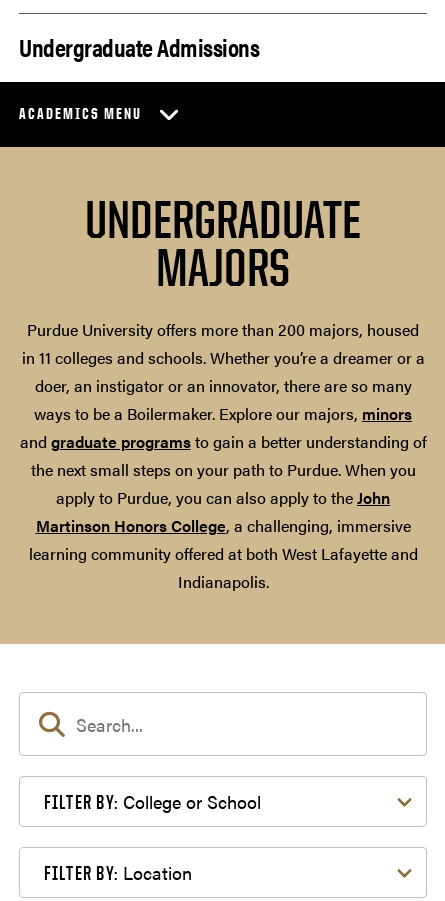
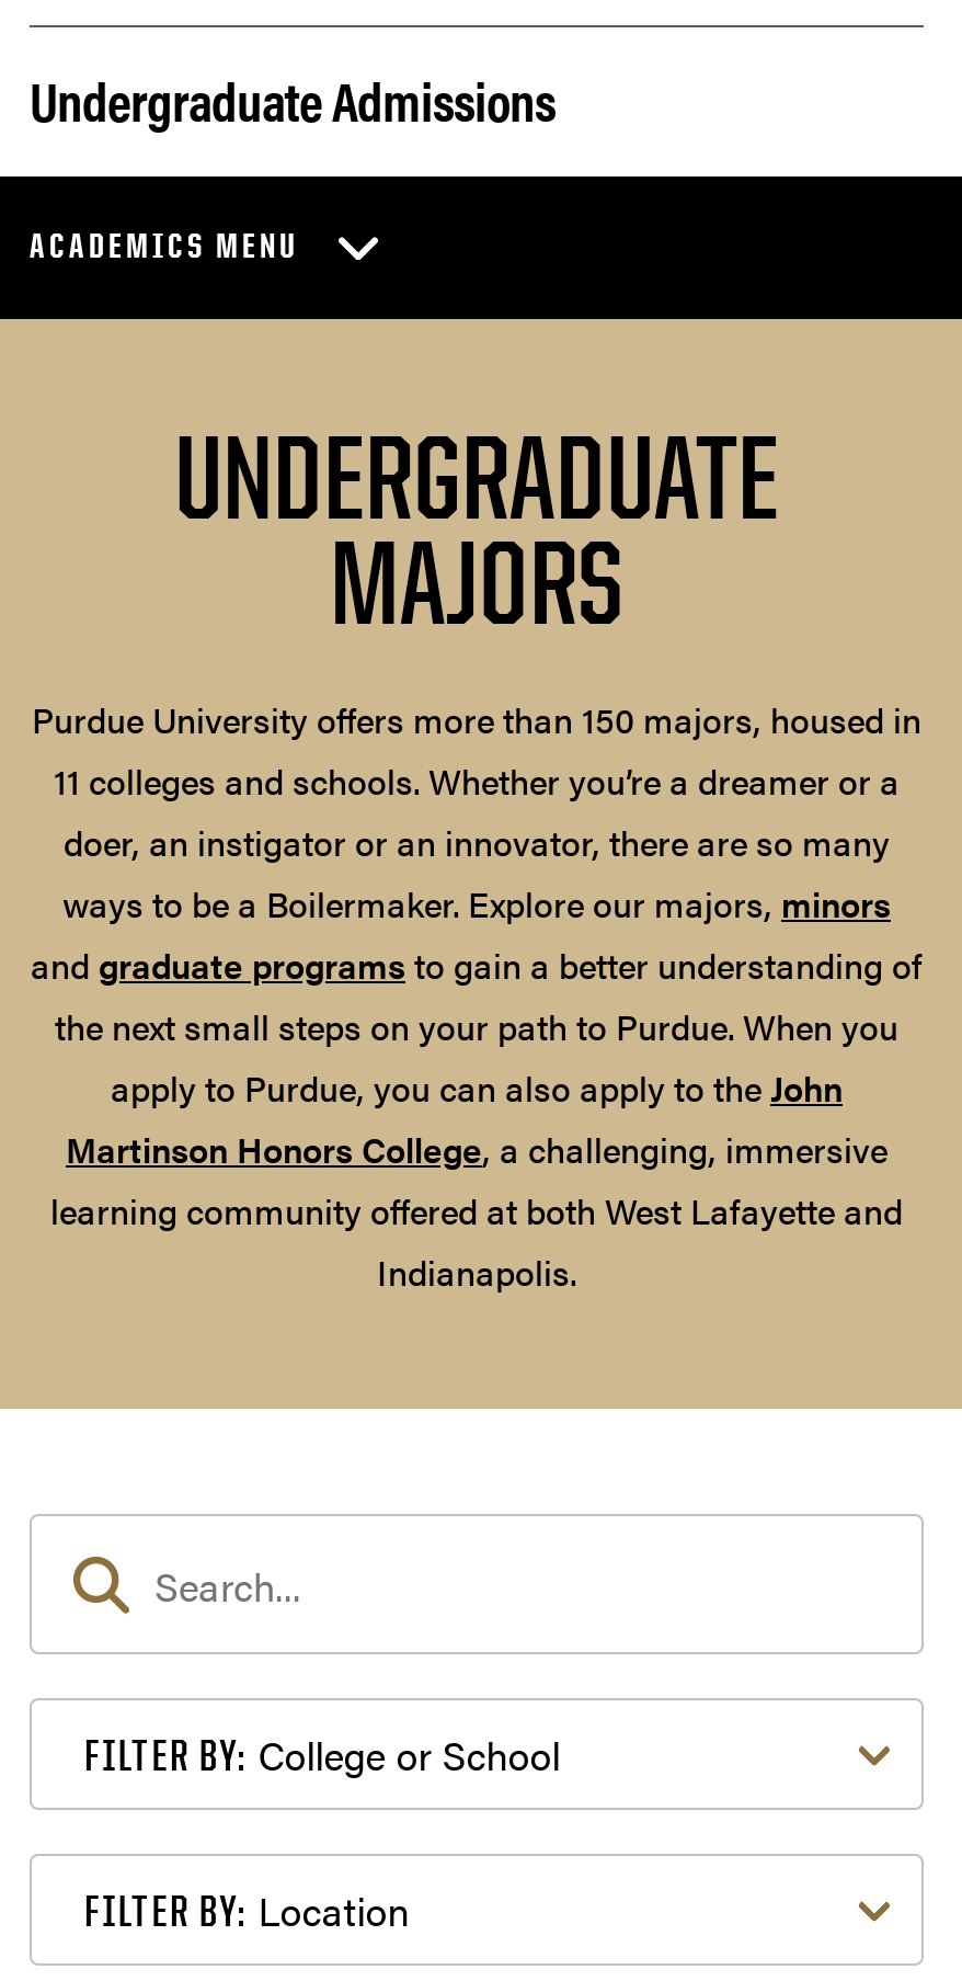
- Purdue University offers more than 200 majors, housed
- in 11 colleges and schools. Whether you’re a dreamer or a
+ Purdue University offers more than 150 majors, housed in
+ 11 colleges and schools. Whether you’re a dreamer or a
